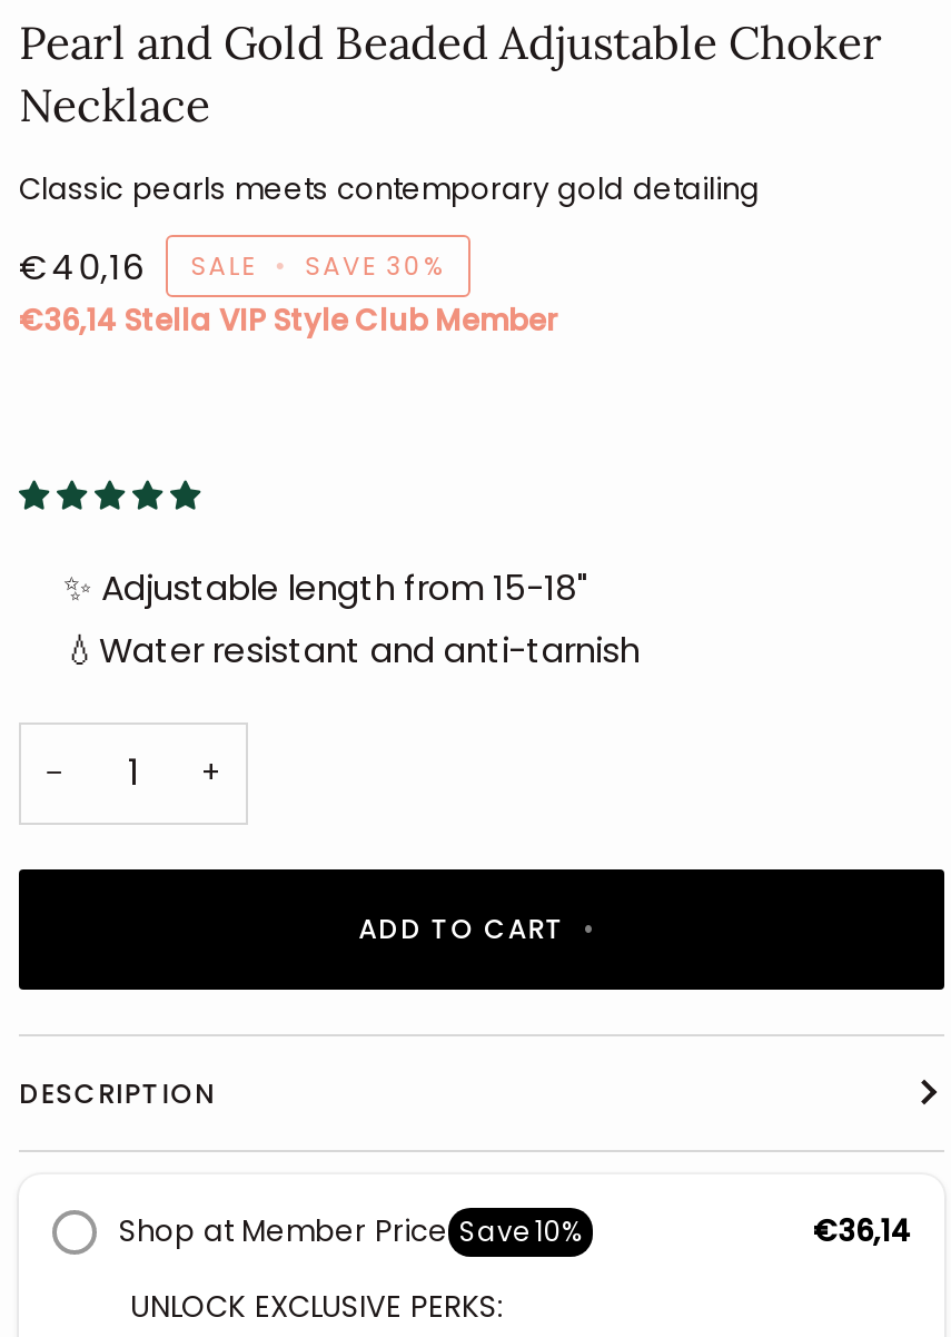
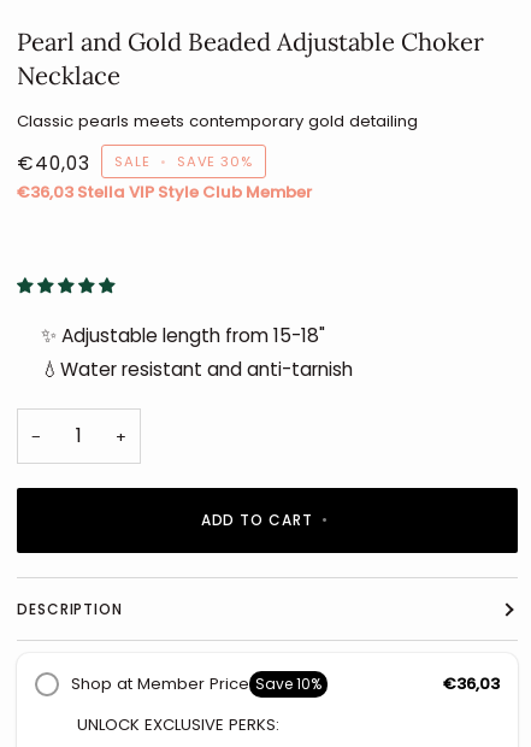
- €40,16 SALE • SAVE 30%
+ €40,03 SALE • SAVE 30%

- €36,14 Stella VIP Style Club Member
+ €36,03 Stella VIP Style Club Member

- €36,14
+ €36,03
